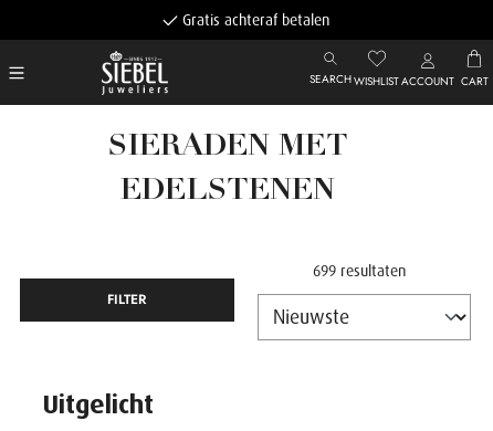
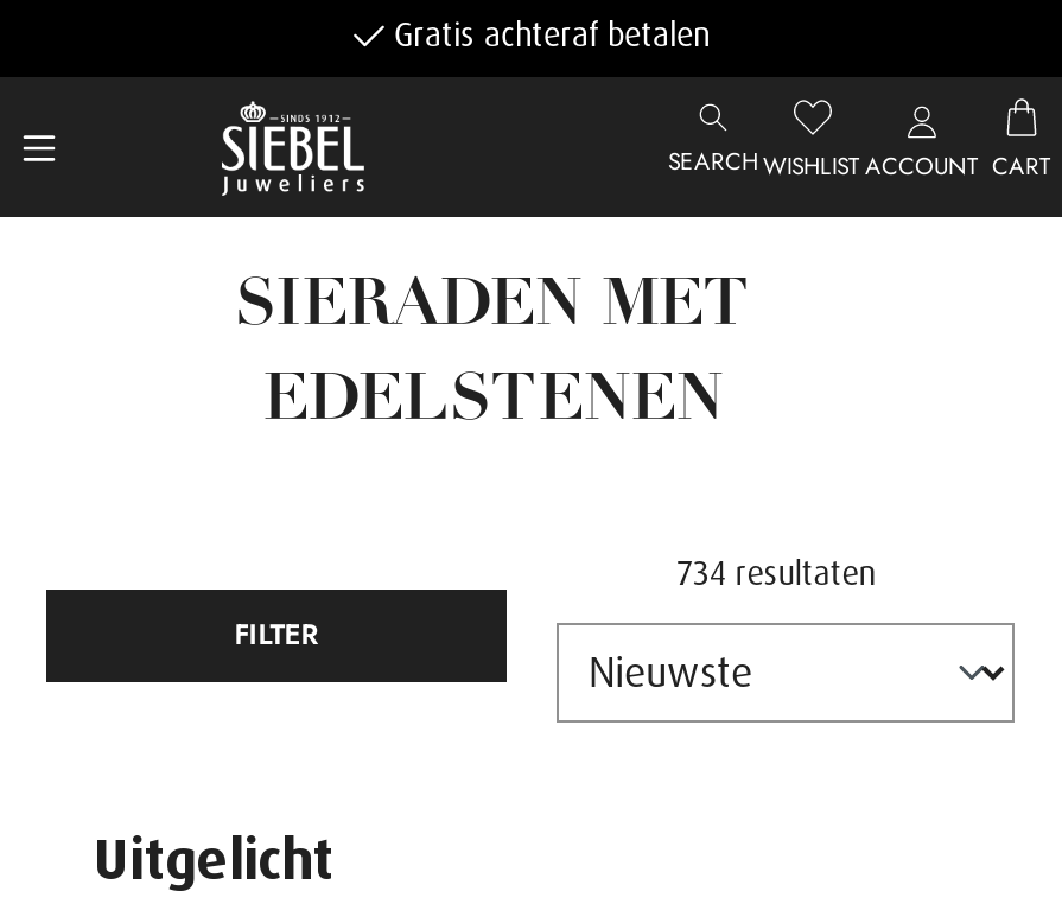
- 699 resultaten
+ 734 resultaten
